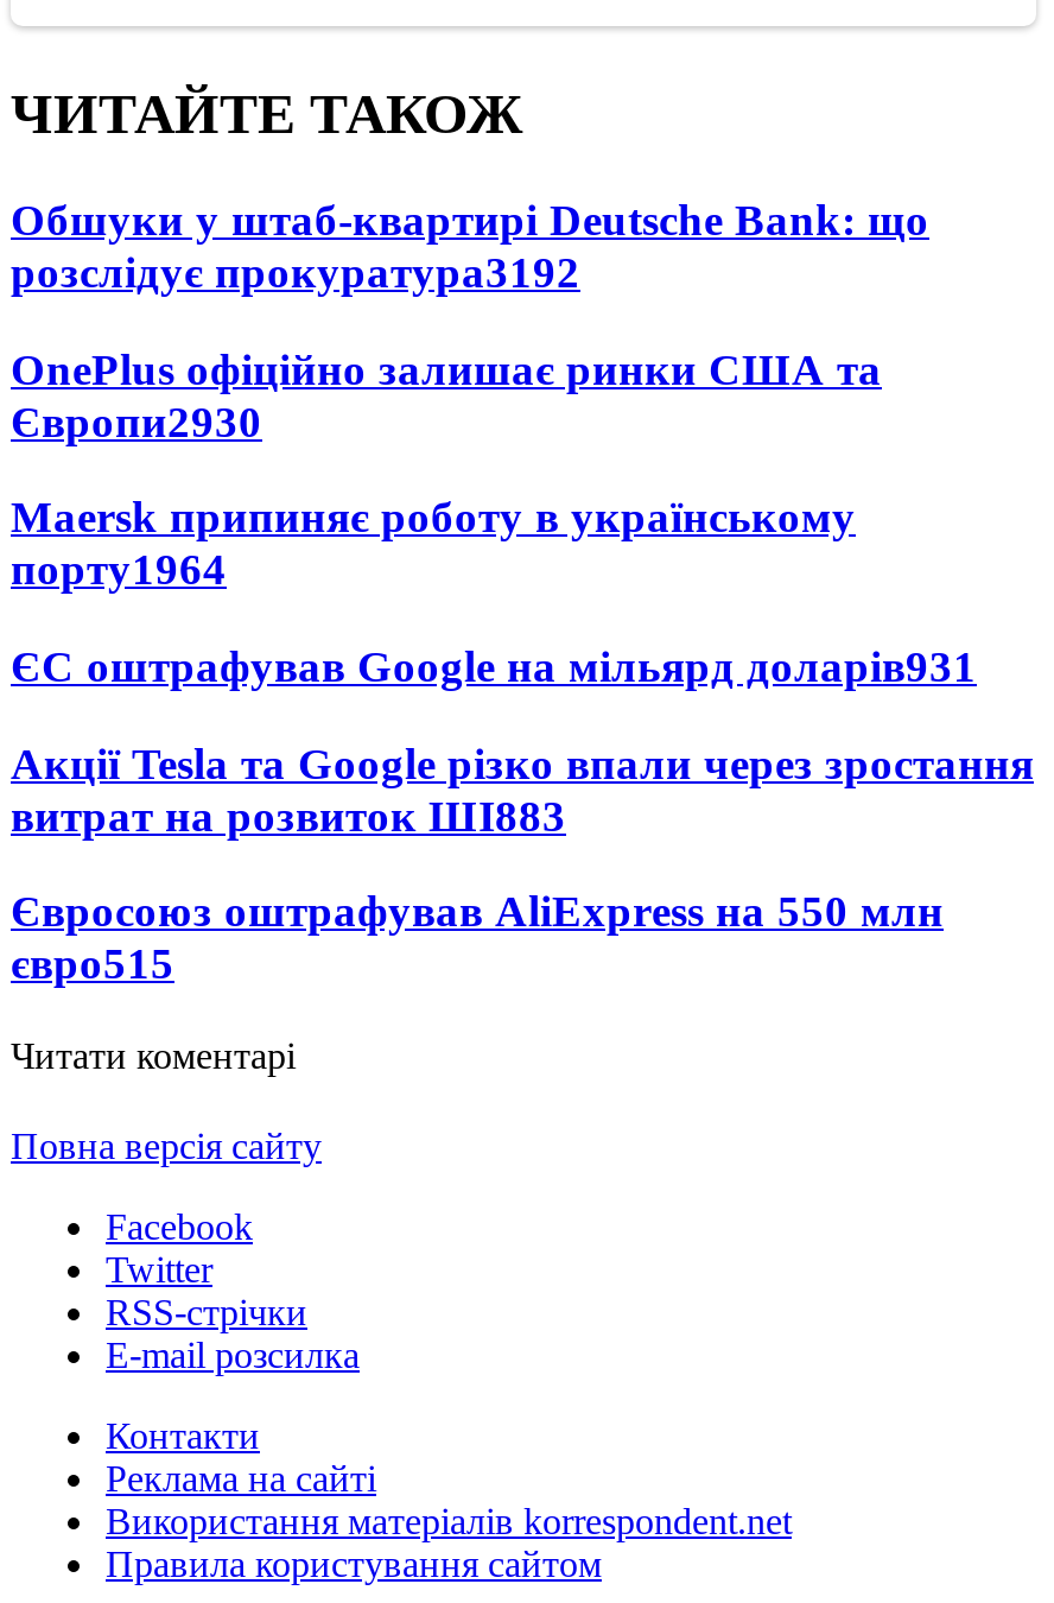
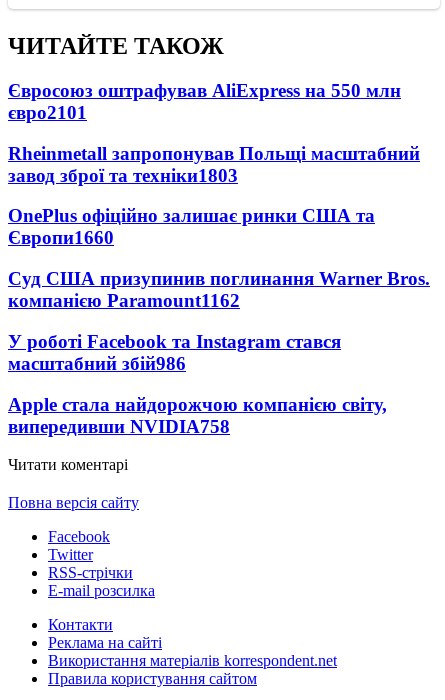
- Обшуки у штаб-квартирі Deutsche Bank: що
- розслідує прокуратура3192
- Європи2930
- Maersk припиняє роботу в українському
- порту1964
- ЄС оштрафував Google на мільярд доларів931
- Акції Tesla та Google різко впали через зростання
- витрат на розвиток ШІ883

moved down: OnePlus офіційно залишає ринки США та

moved up: Євросоюз оштрафував AliExpress на 550 млн

- євро515
+ євро2101
+ Rheinmetall запропонував Польщі масштабний
+ завод зброї та техніки1803
+ Європи1660
+ Суд США призупинив поглинання Warner Bros.
+ компанією Paramount1162
+ У роботі Facebook та Instagram стався
+ масштабний збій986
+ Apple стала найдорожчою компанією світу,
+ випередивши NVIDIA758
